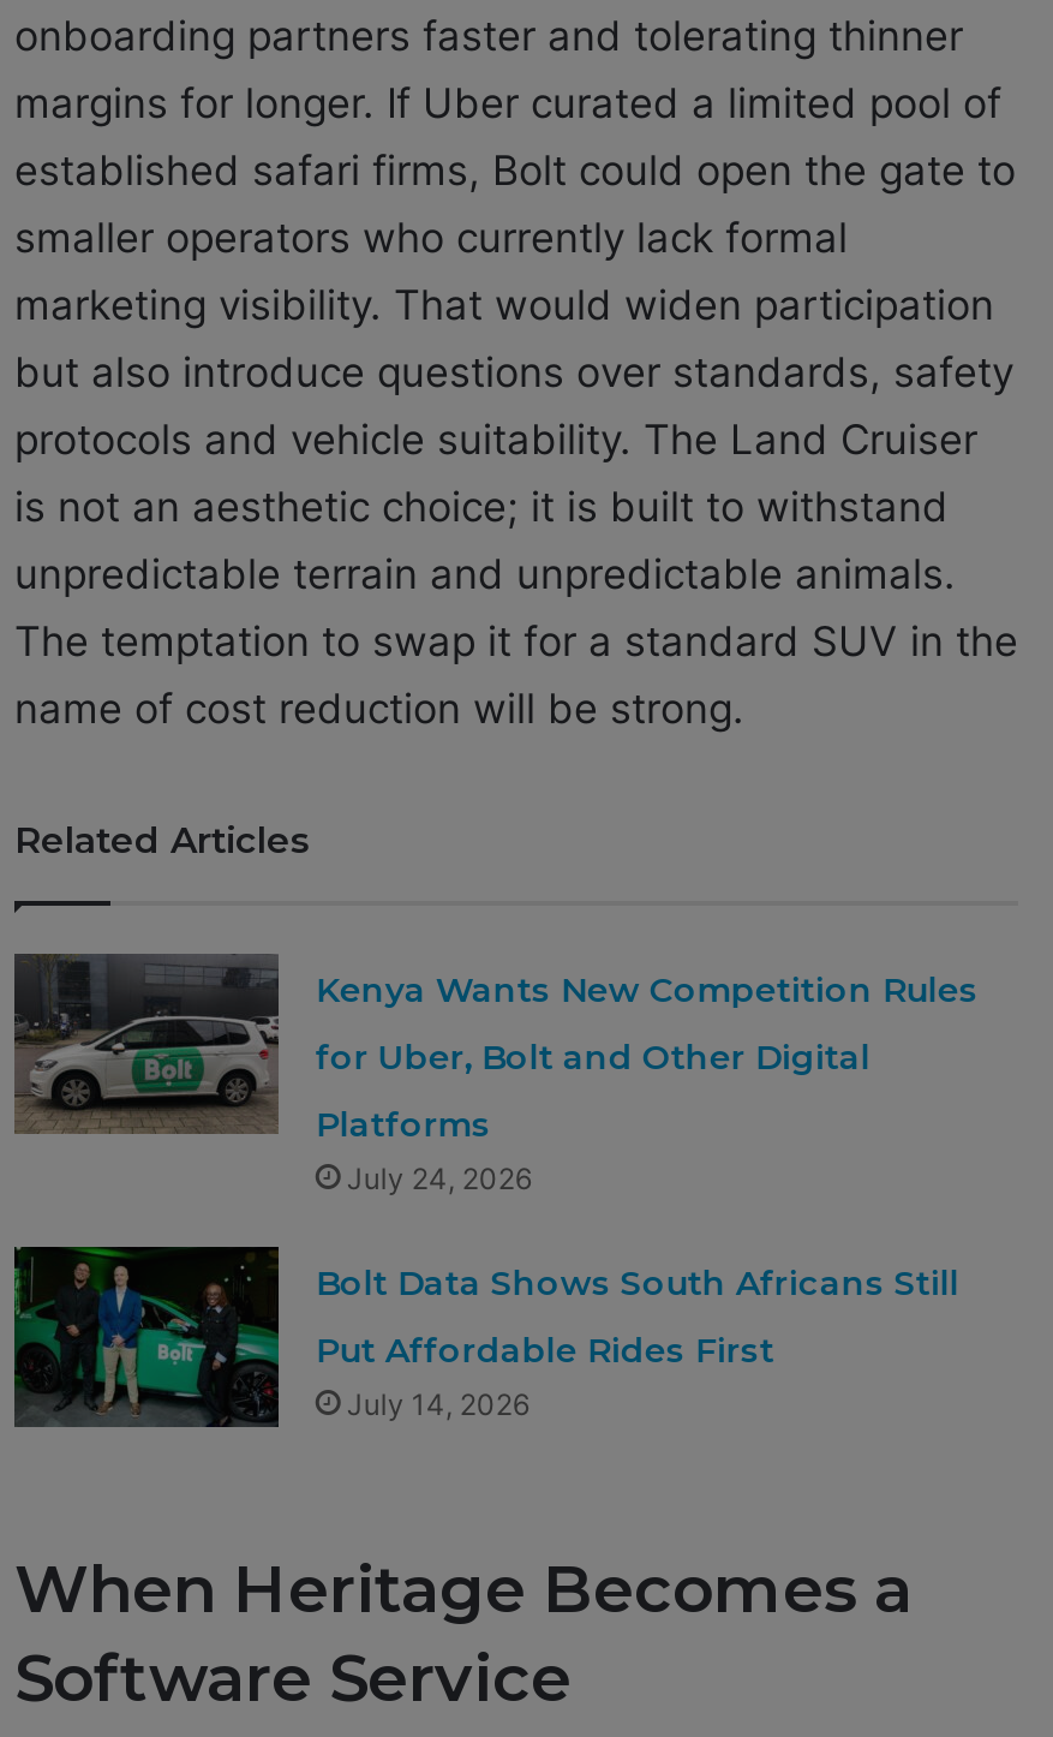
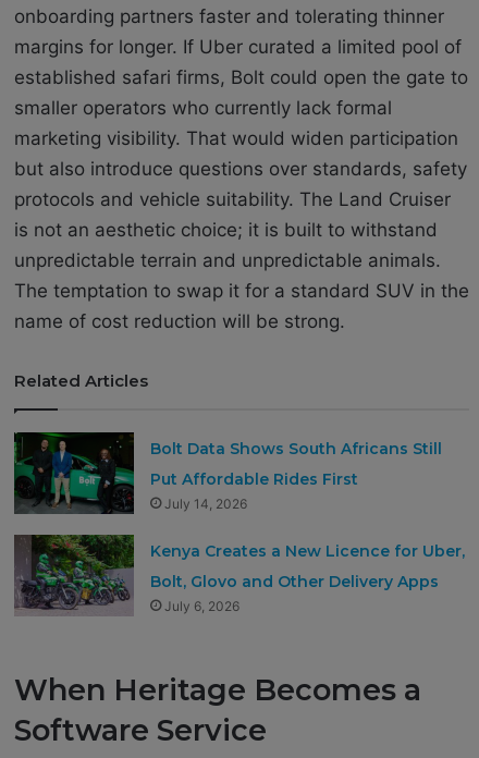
- [image]
- Kenya Wants New Competition Rules
- for Uber, Bolt and Other Digital
- Platforms
- July 24, 2026

moved up: [image] | Bolt Data Shows South Africans Still | Put Affordable Rides First | July 14, 2026

+ [image]
+ Kenya Creates a New Licence for Uber,
+ Bolt, Glovo and Other Delivery Apps
+ July 6, 2026
